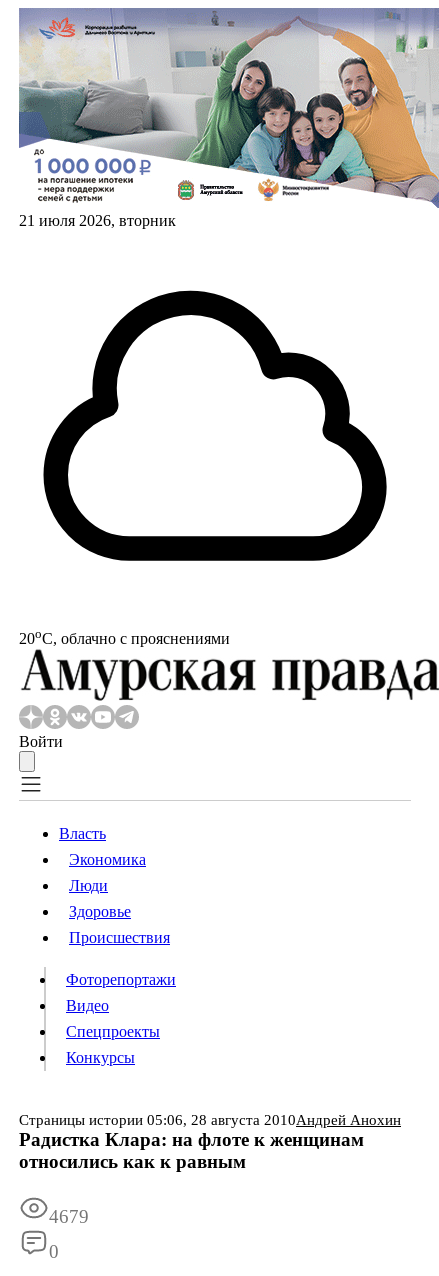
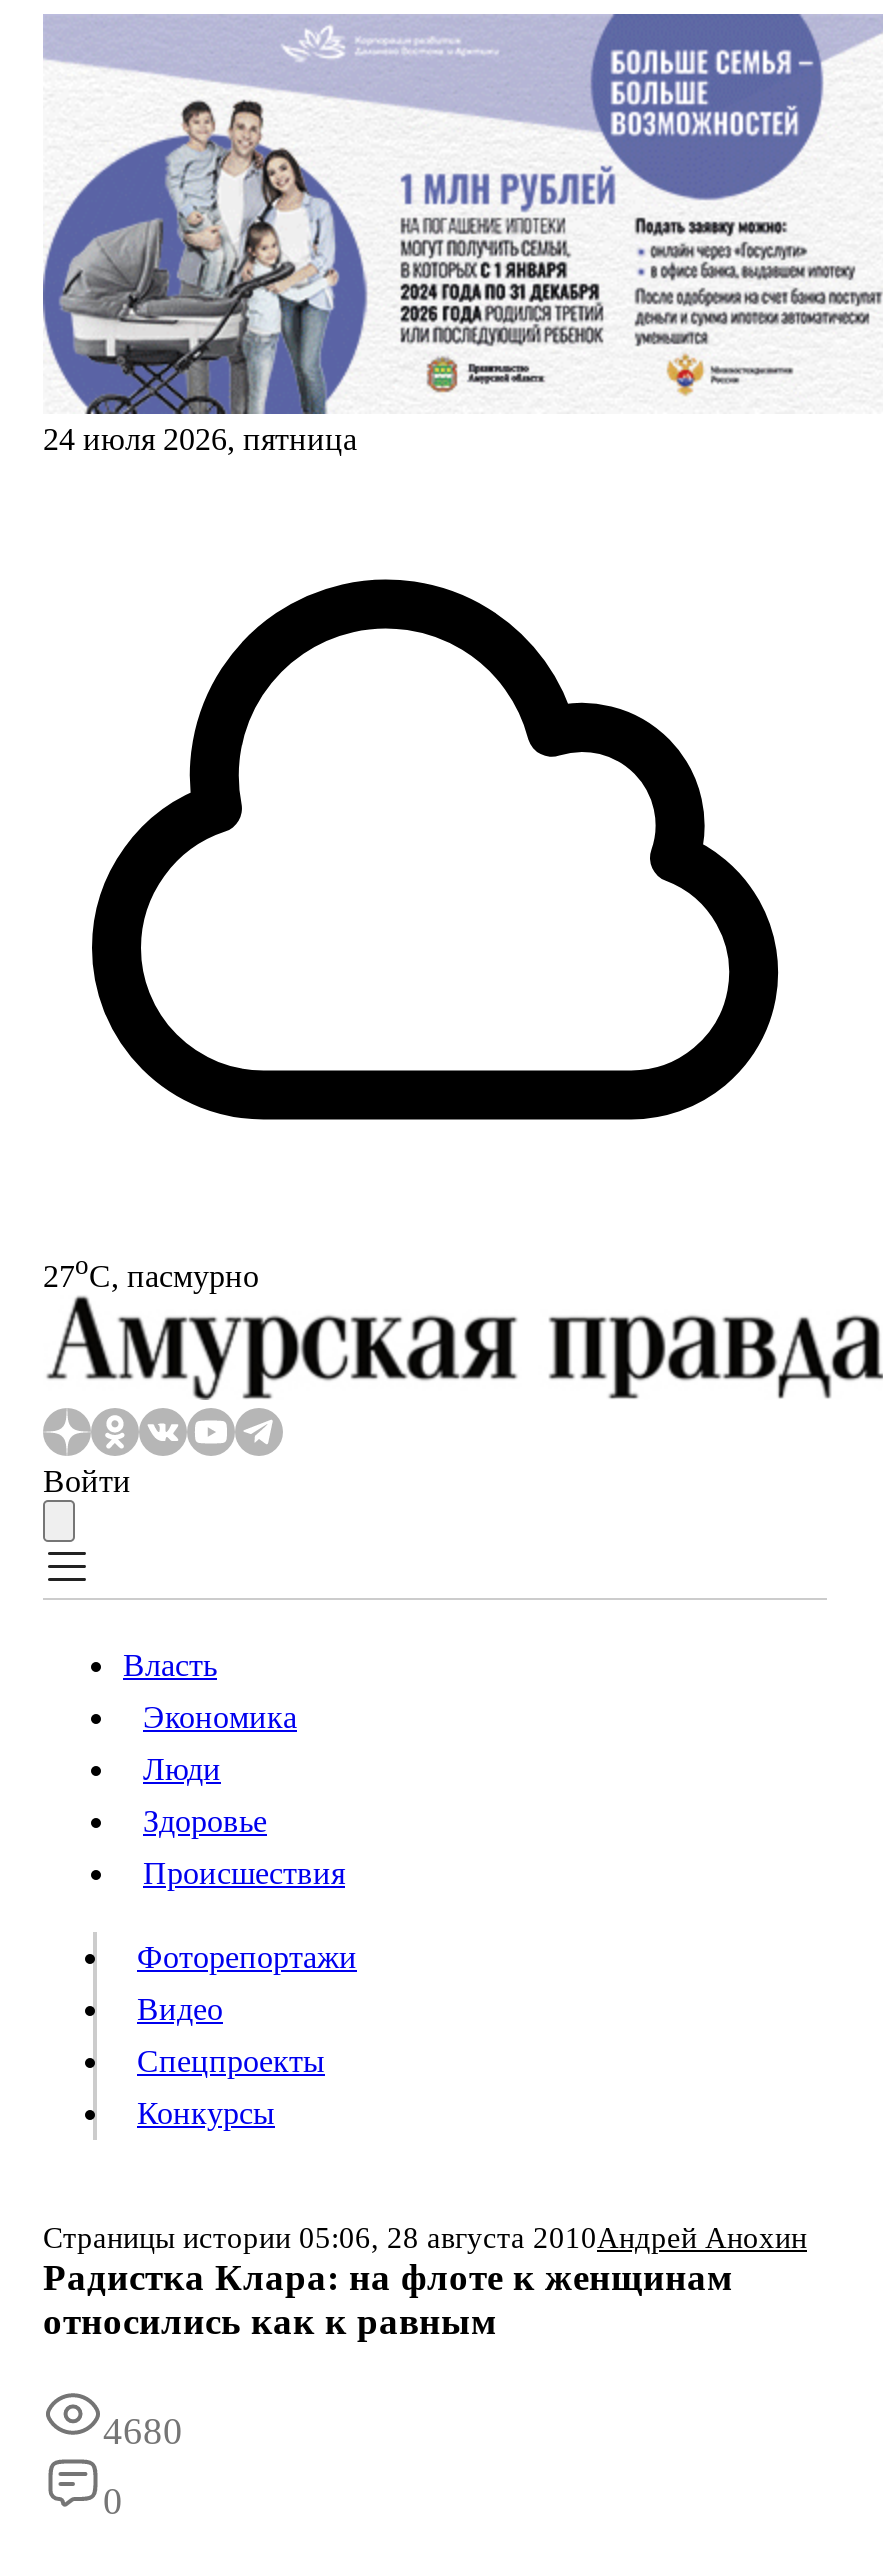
- [image]
- 21 июля 2026, вторник
+ [image]
+ 24 июля 2026, пятница

- 20oС, облачно с прояснениями
+ 27oС, пасмурно

- 4679
+ 4680
